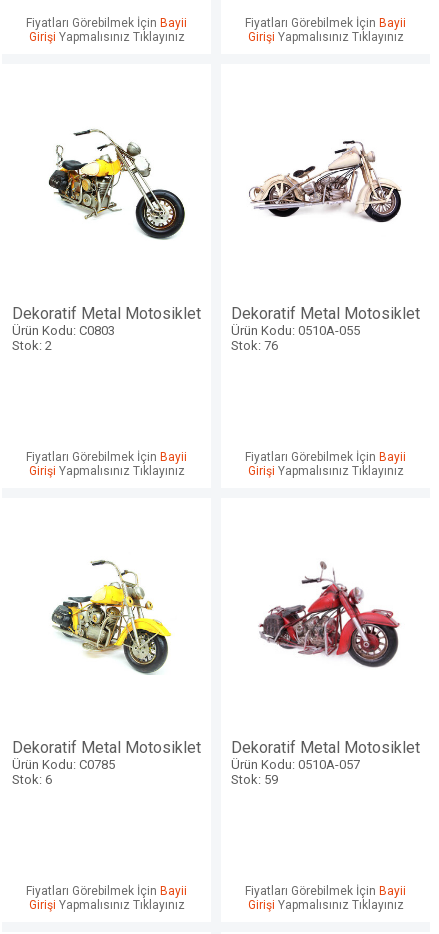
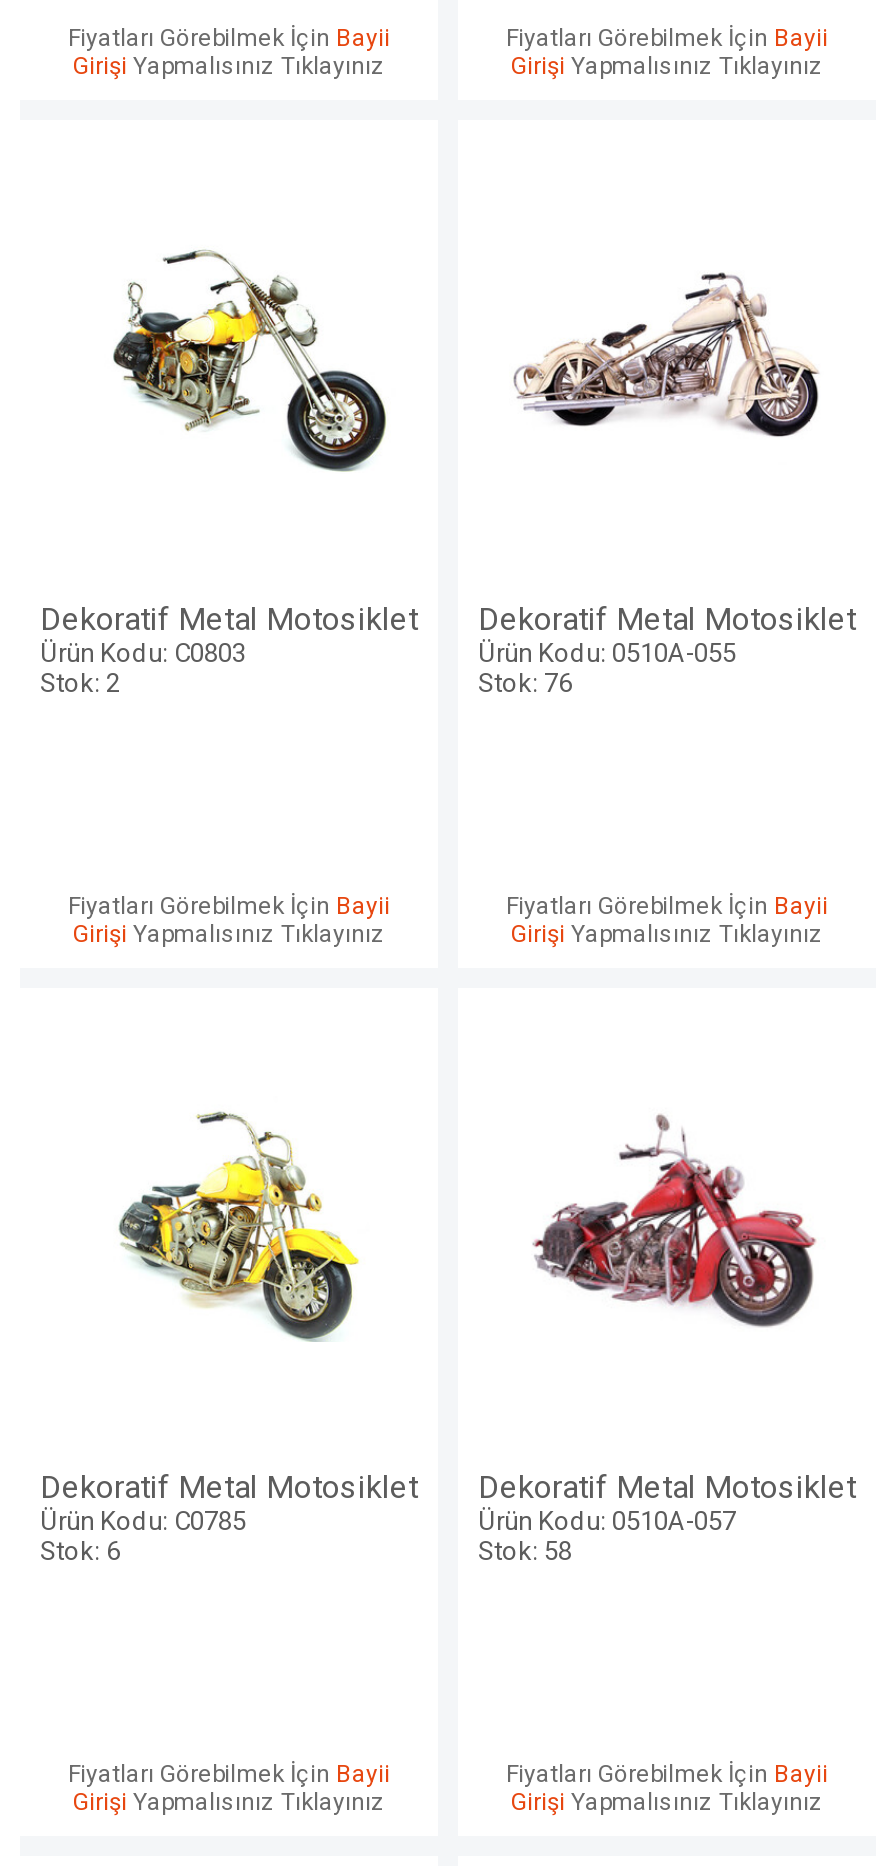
- Stok: 59
+ Stok: 58
